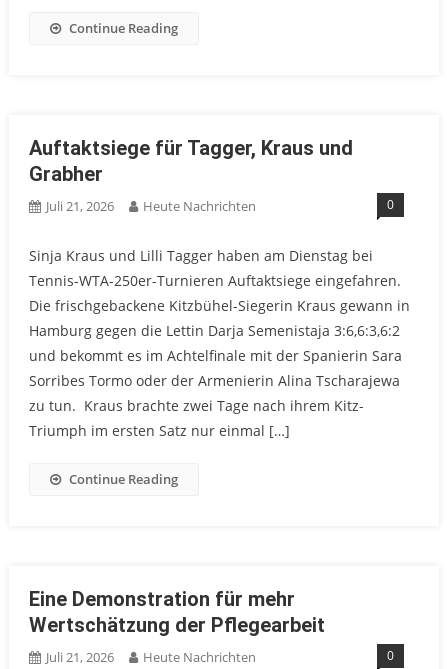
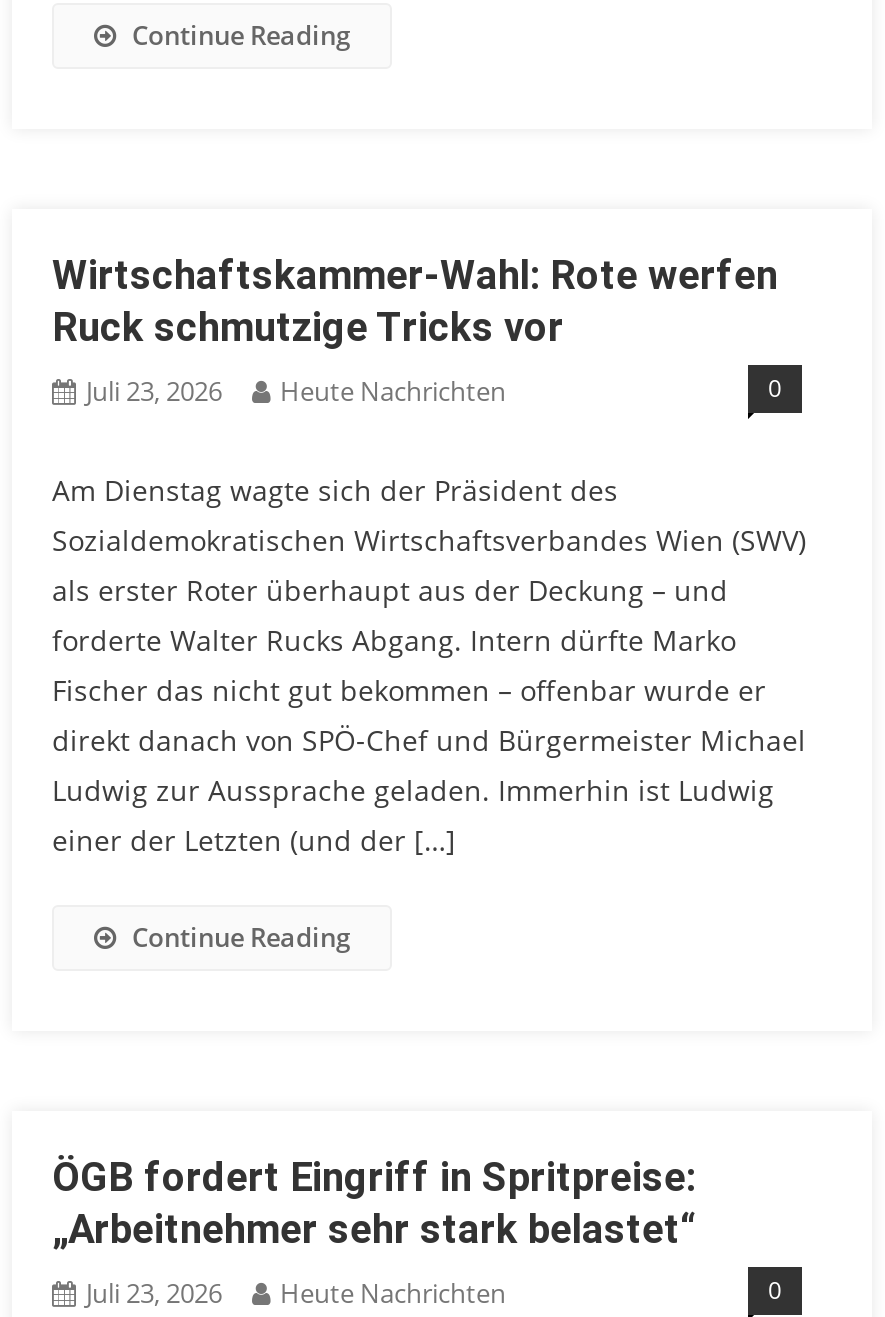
- Auftaktsiege für Tagger, Kraus und
- Grabher
+ Wirtschaftskammer-Wahl: Rote werfen
+ Ruck schmutzige Tricks vor

- Juli 21, 2026 Heute Nachrichten
+ Juli 23, 2026 Heute Nachrichten

- Sinja Kraus und Lilli Tagger haben am Dienstag bei
- Tennis-WTA-250er-Turnieren Auftaktsiege eingefahren.
- Die frischgebackene Kitzbühel-Siegerin Kraus gewann in
- Hamburg gegen die Lettin Darja Semenistaja 3:6,6:3,6:2
- und bekommt es im Achtelfinale mit der Spanierin Sara
- Sorribes Tormo oder der Armenierin Alina Tscharajewa
- zu tun. Kraus brachte zwei Tage nach ihrem Kitz-
- Triumph im ersten Satz nur einmal […]
+ Am Dienstag wagte sich der Präsident des
+ Sozialdemokratischen Wirtschaftsverbandes Wien (SWV)
+ als erster Roter überhaupt aus der Deckung – und
+ forderte Walter Rucks Abgang. Intern dürfte Marko
+ Fischer das nicht gut bekommen – offenbar wurde er
+ direkt danach von SPÖ-Chef und Bürgermeister Michael
+ Ludwig zur Aussprache geladen. Immerhin ist Ludwig
+ einer der Letzten (und der […]

- Eine Demonstration für mehr
- Wertschätzung der Pflegearbeit
+ ÖGB fordert Eingriff in Spritpreise:
+ „Arbeitnehmer sehr stark belastet“

- Juli 21, 2026 Heute Nachrichten
+ Juli 23, 2026 Heute Nachrichten
